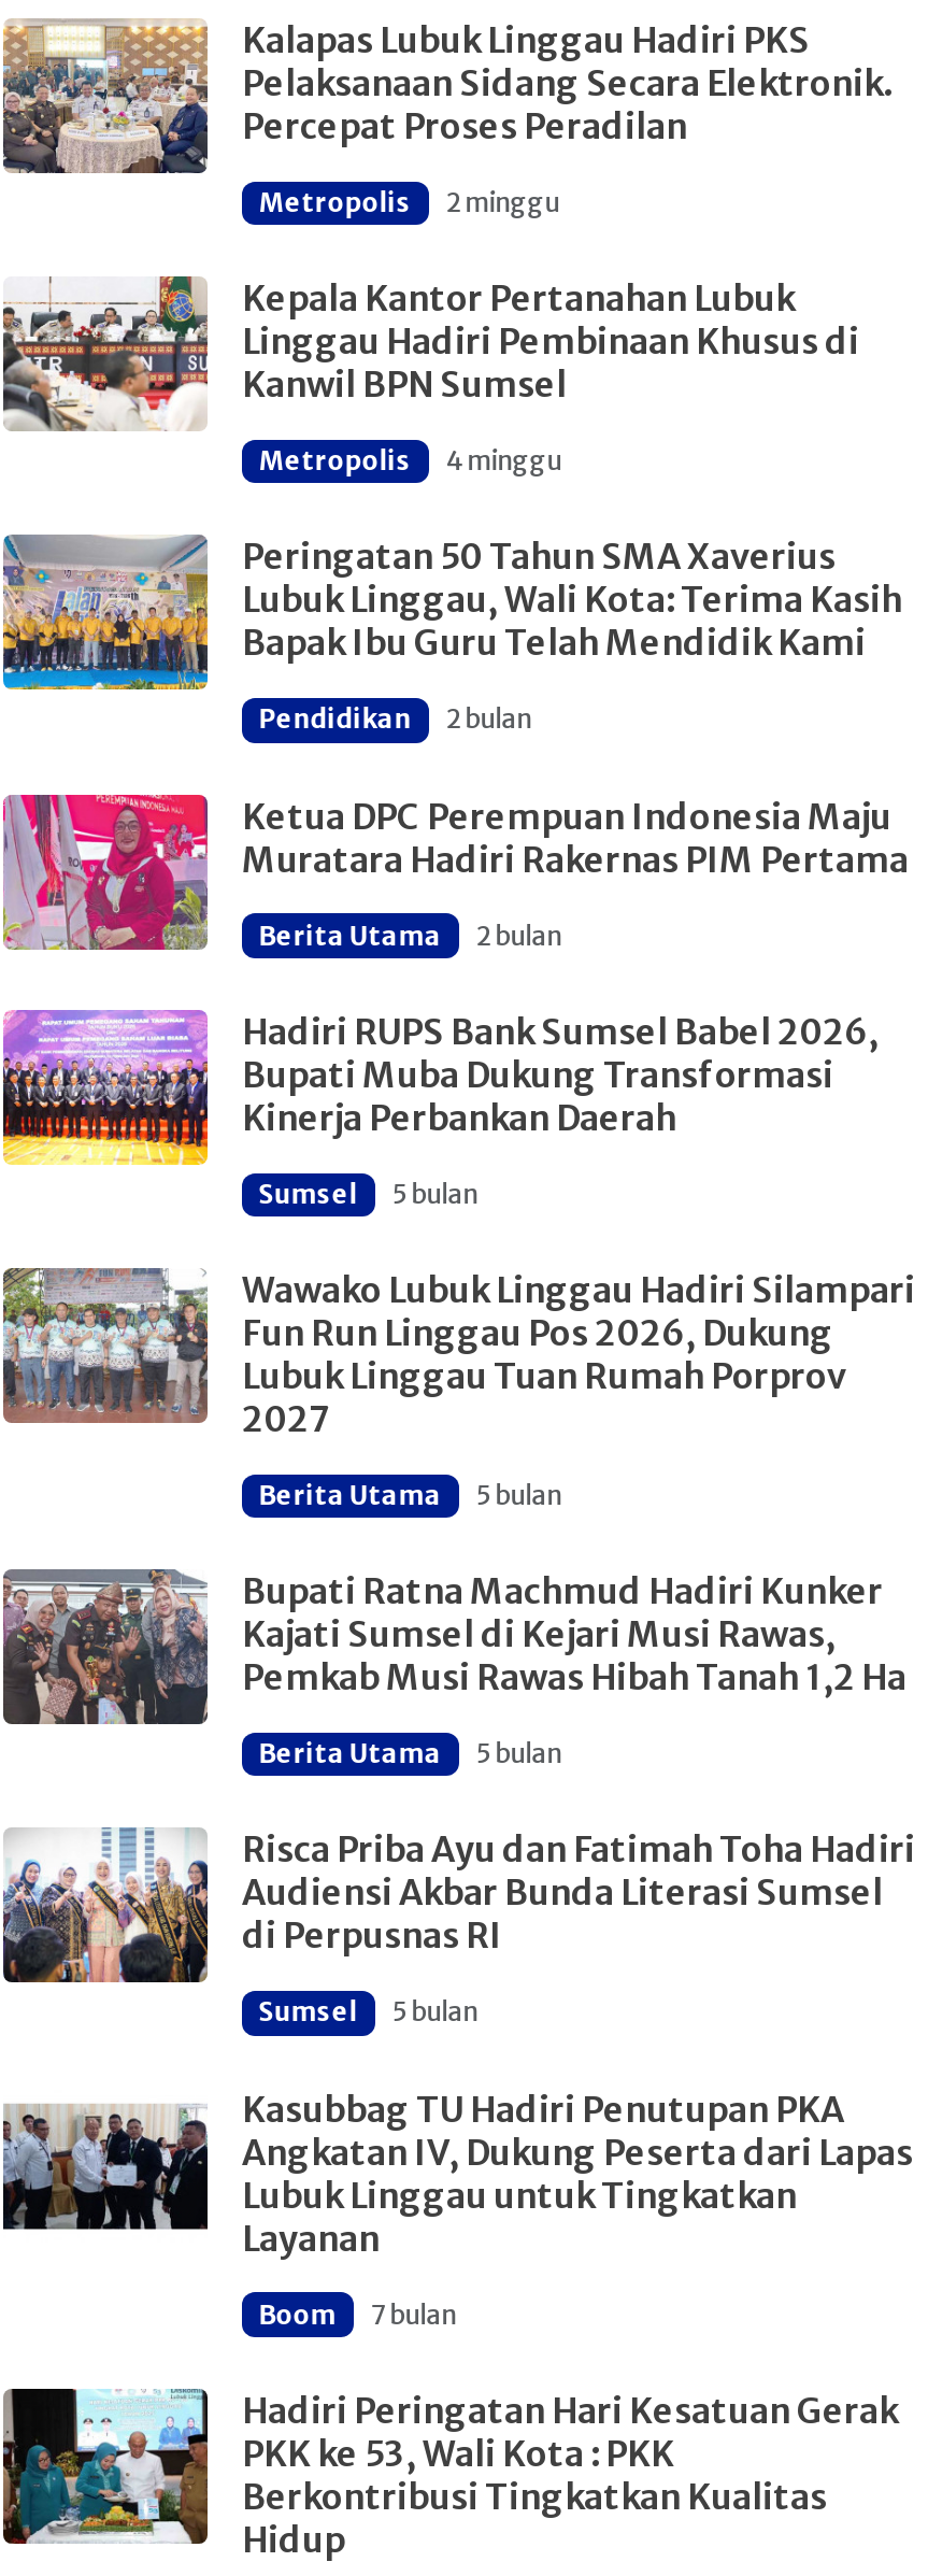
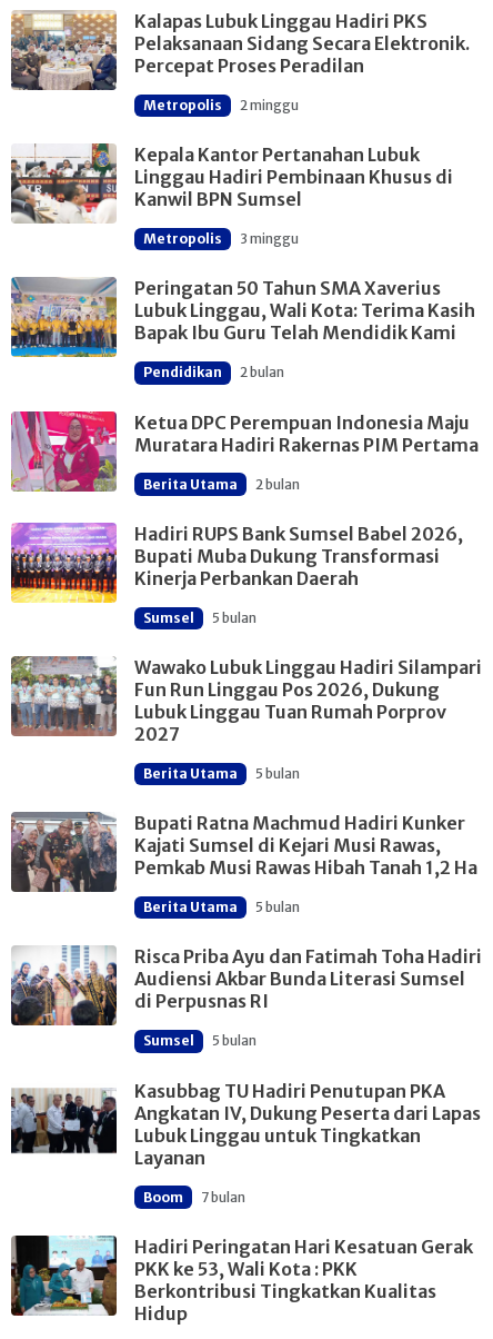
- Metropolis 4 minggu
+ Metropolis 3 minggu
